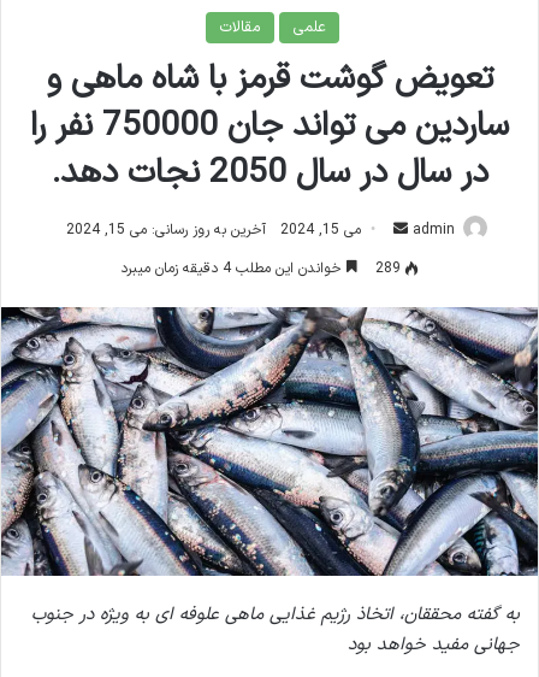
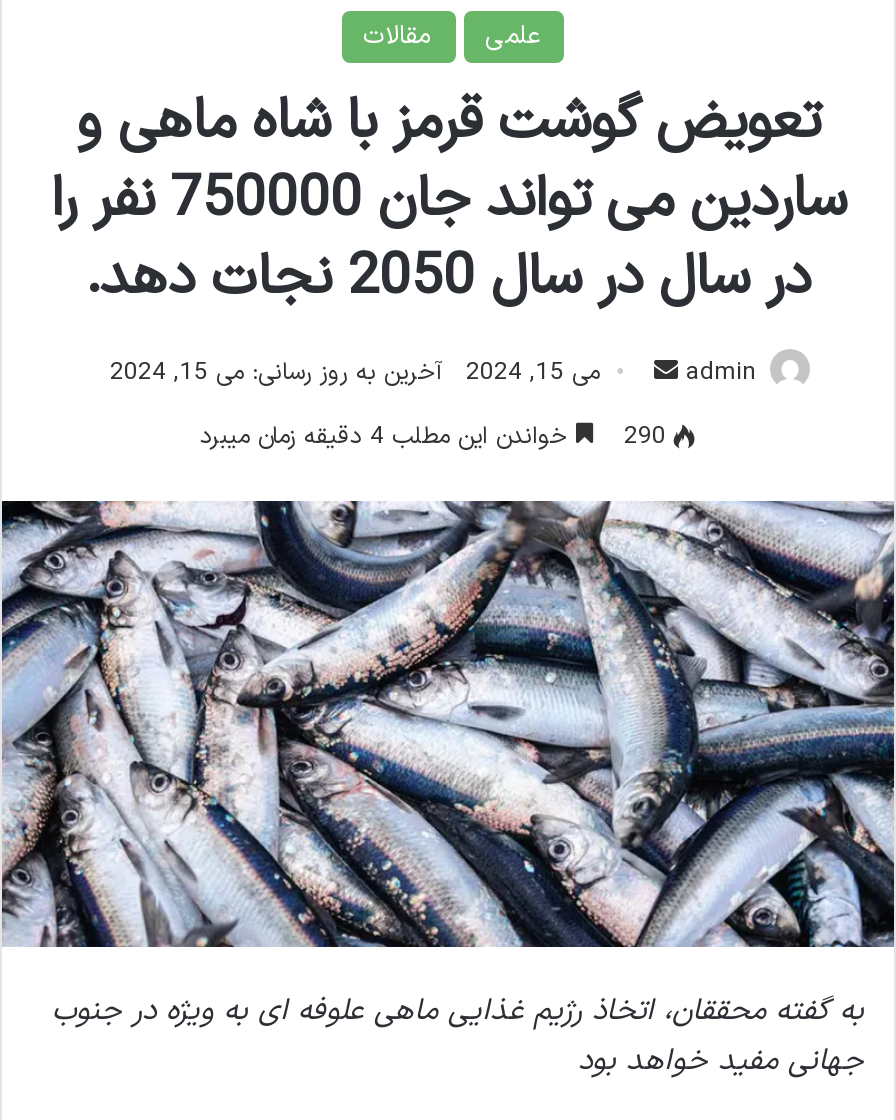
- 289
+ 290
